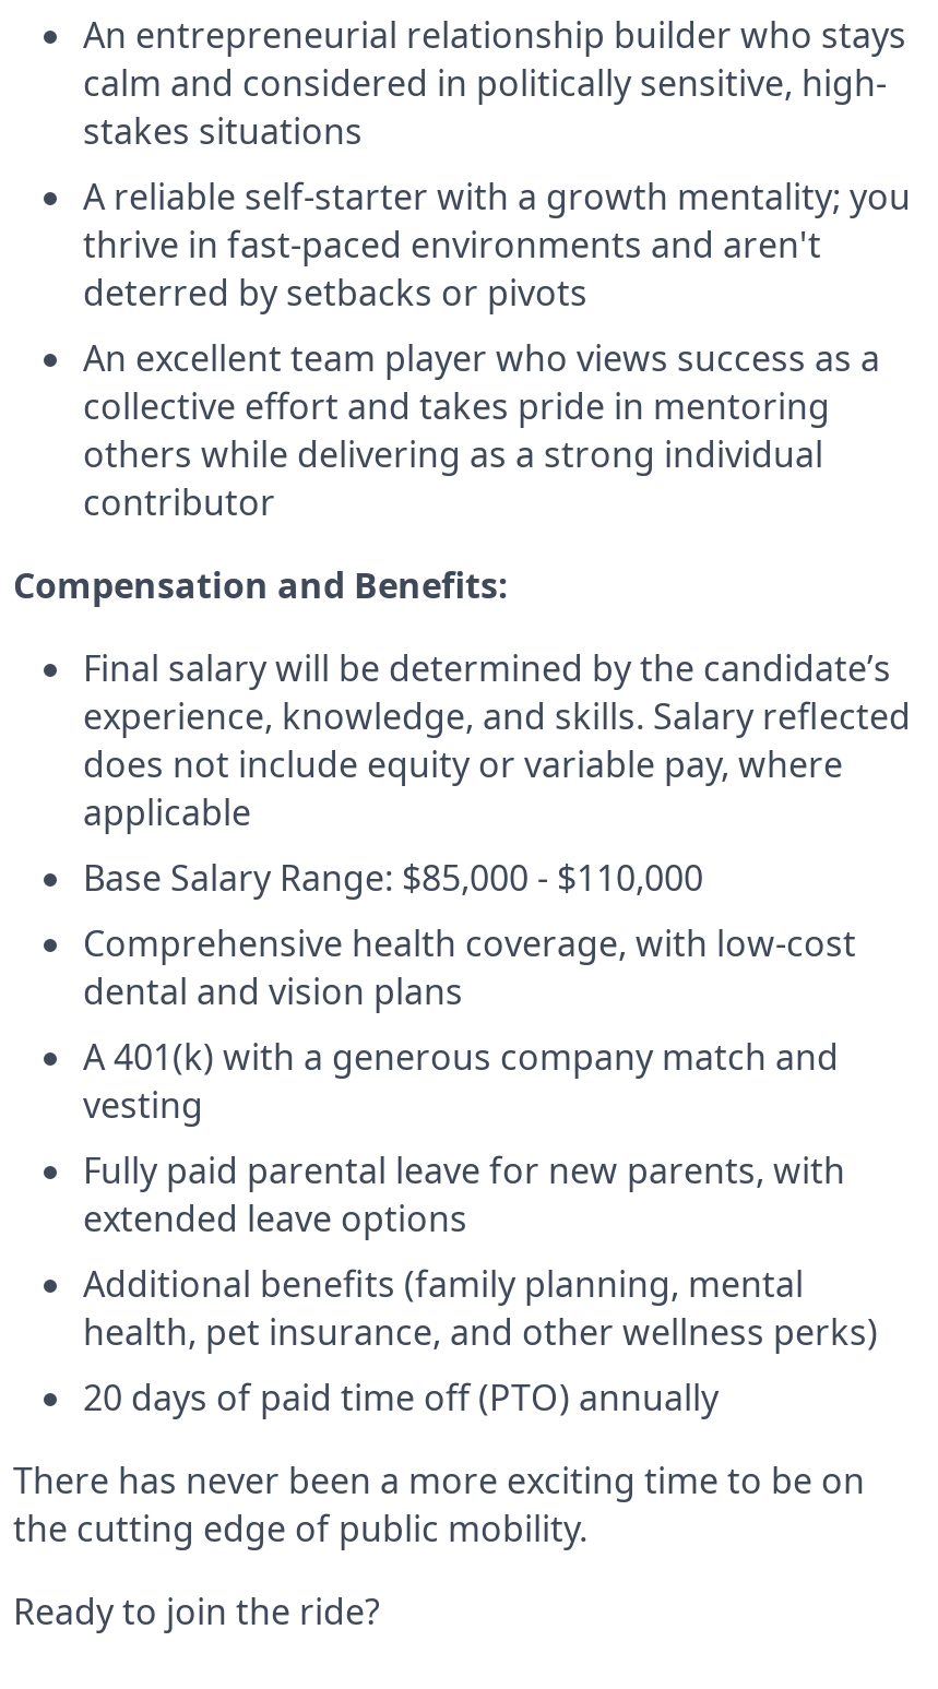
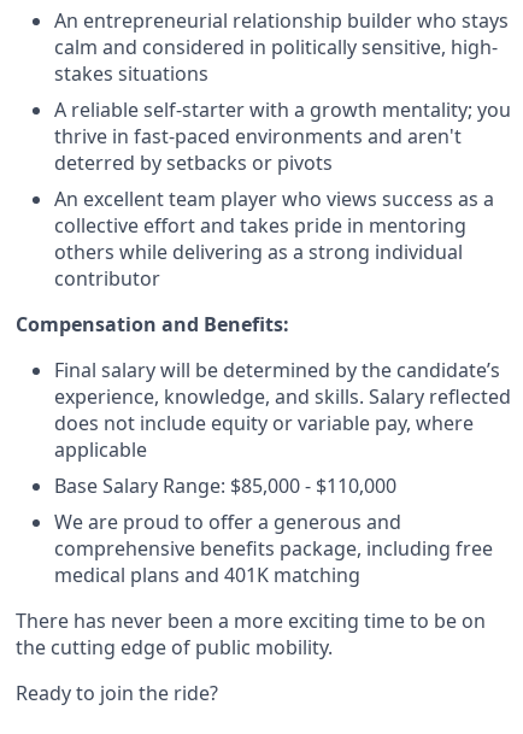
- Comprehensive health coverage, with low-cost
- dental and vision plans
- A 401(k) with a generous company match and
- vesting
- Fully paid parental leave for new parents, with
- extended leave options
- Additional benefits (family planning, mental
- health, pet insurance, and other wellness perks)
- 20 days of paid time off (PTO) annually
+ We are proud to offer a generous and
+ comprehensive benefits package, including free
+ medical plans and 401K matching
